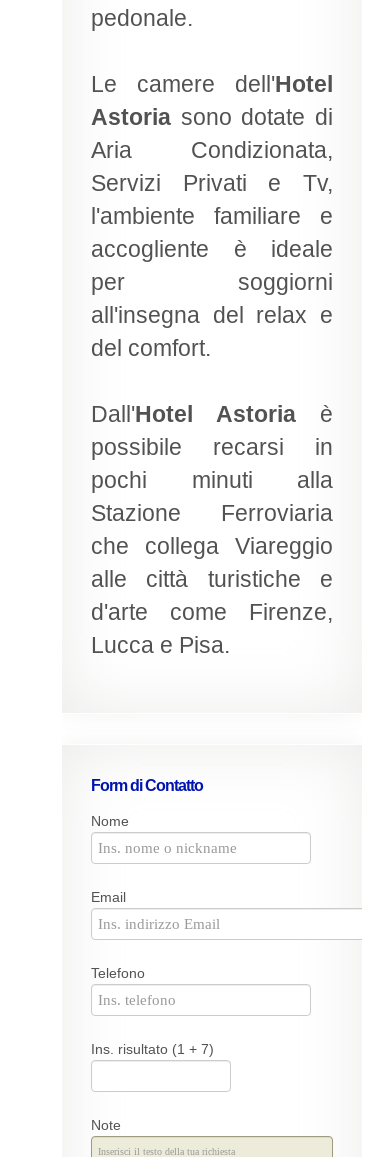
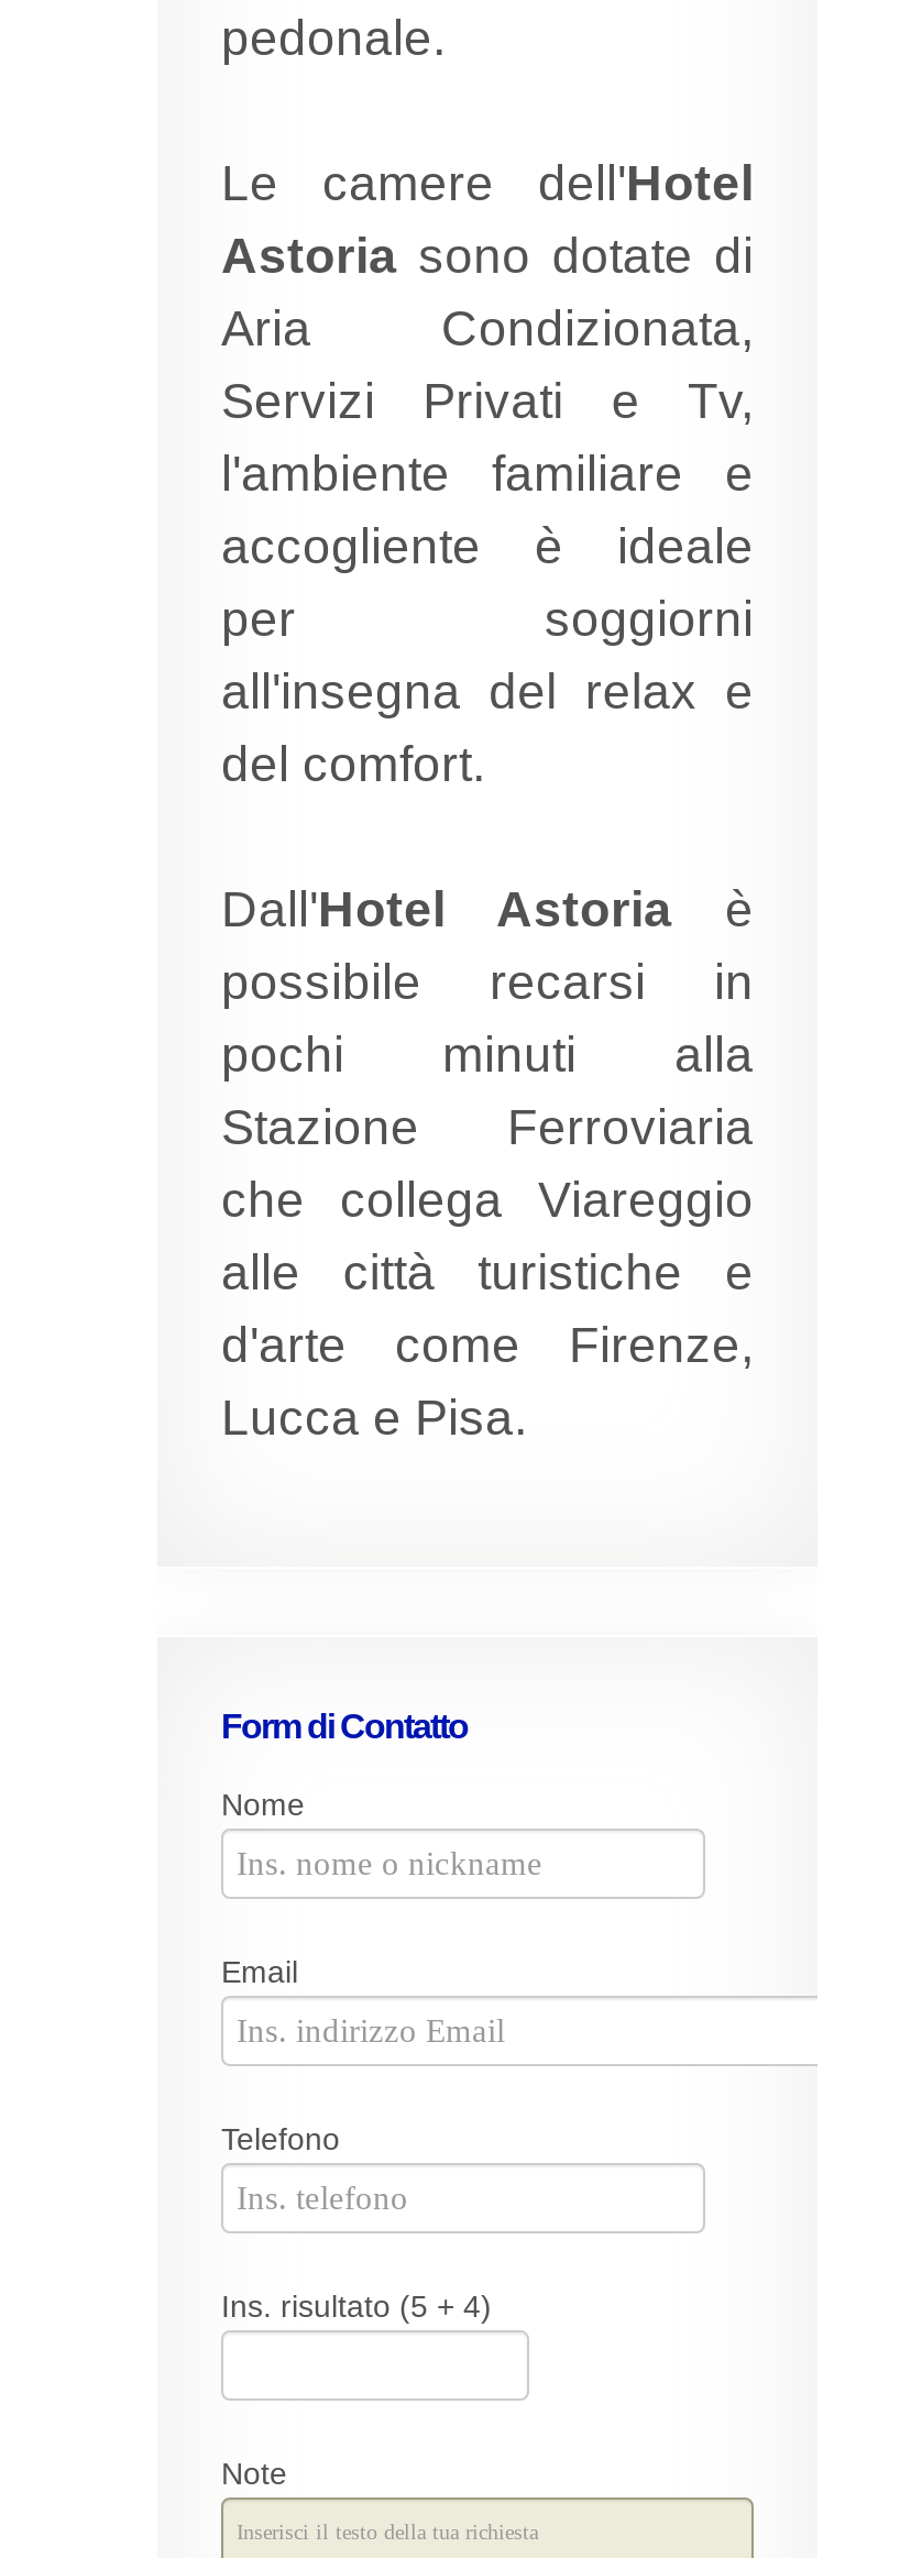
- Ins. risultato (1 + 7)
+ Ins. risultato (5 + 4)
